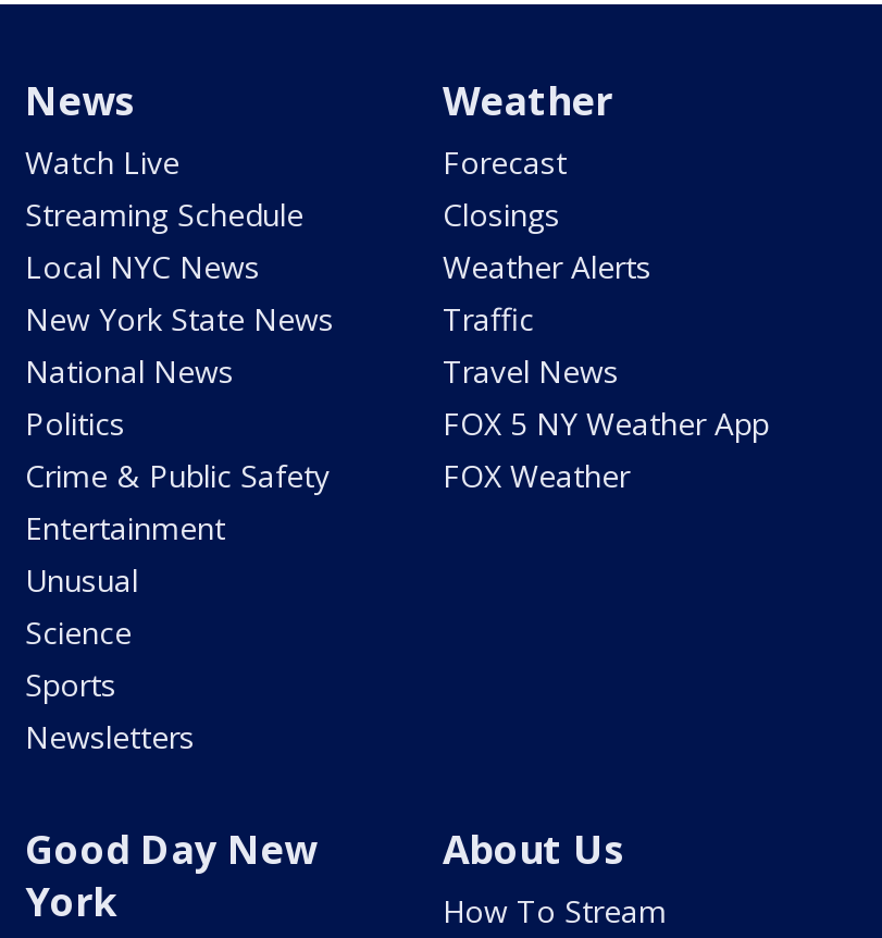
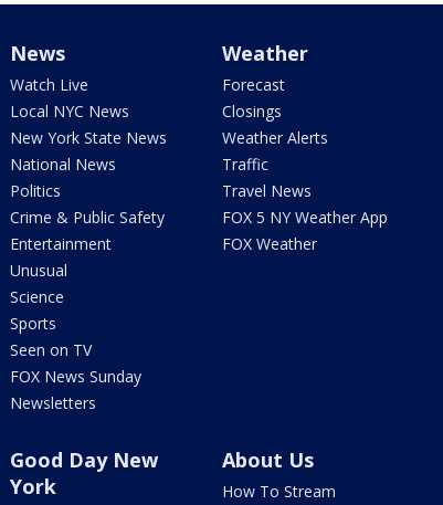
- Streaming Schedule

moved up: Local NYC News | New York State News | National News | ... | Science | Sports

+ Seen on TV
+ FOX News Sunday
